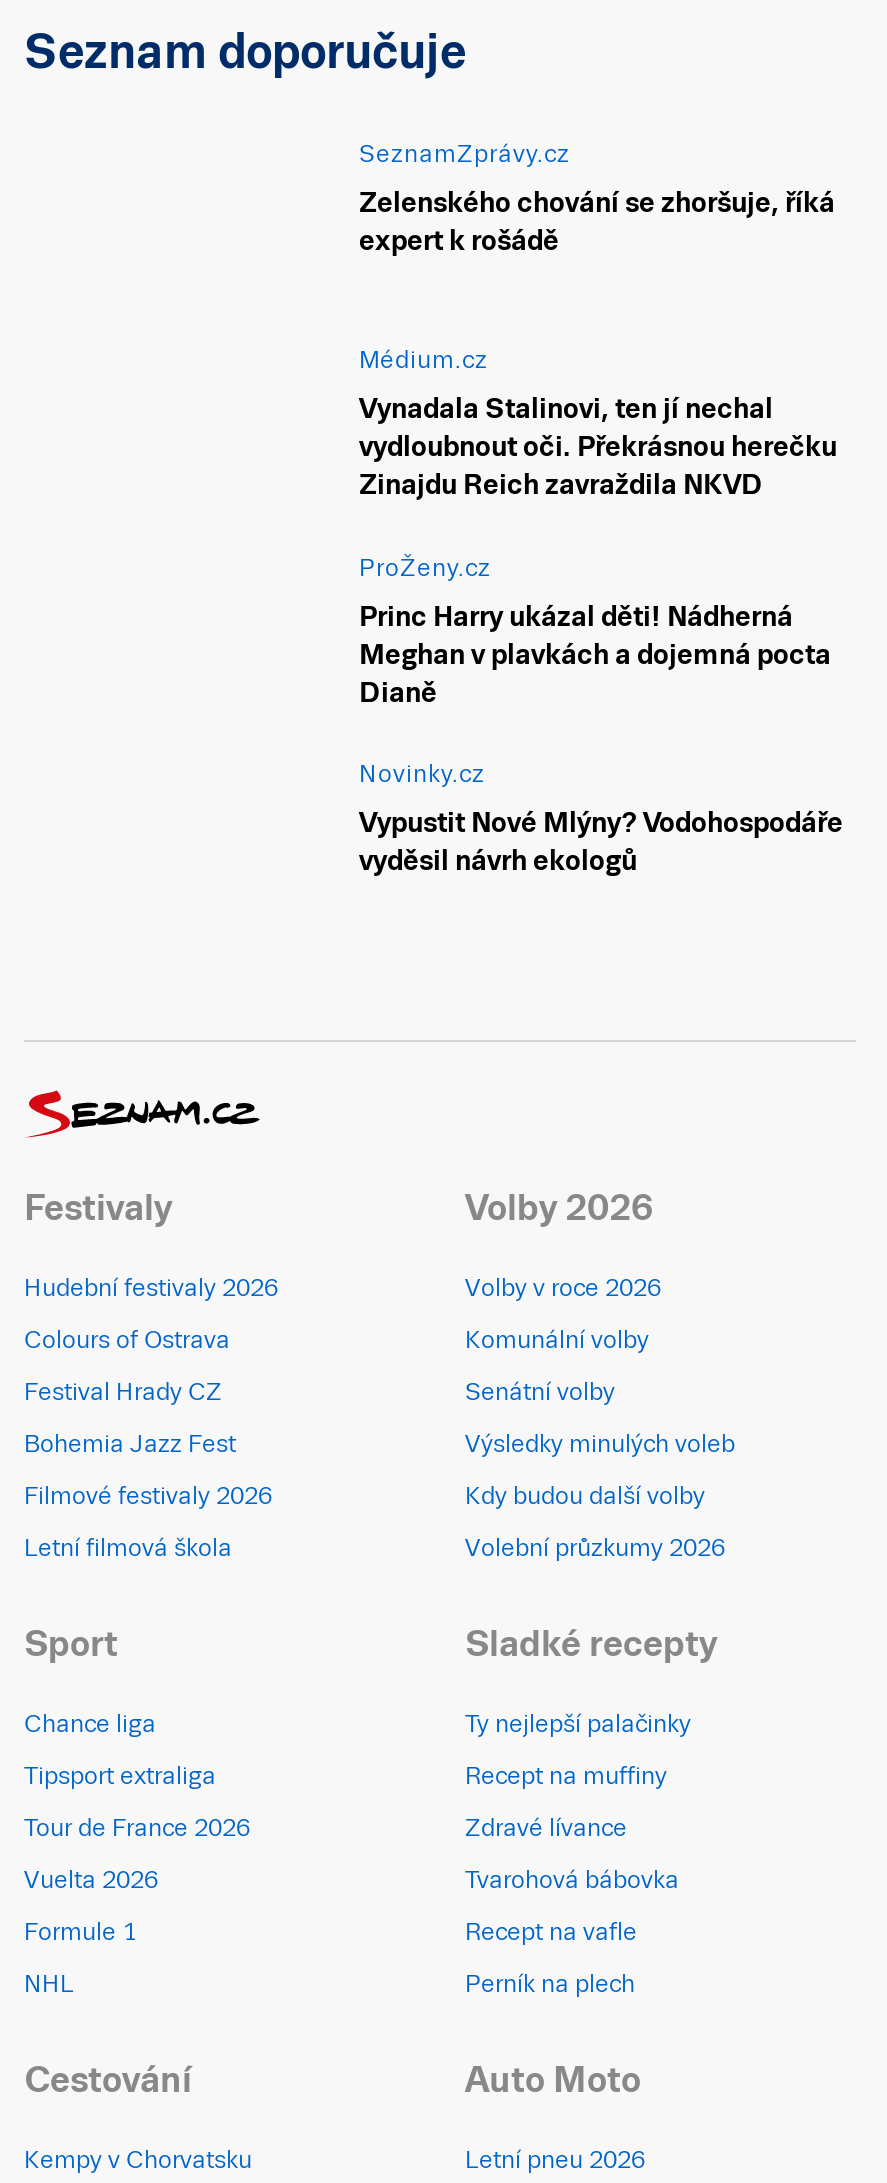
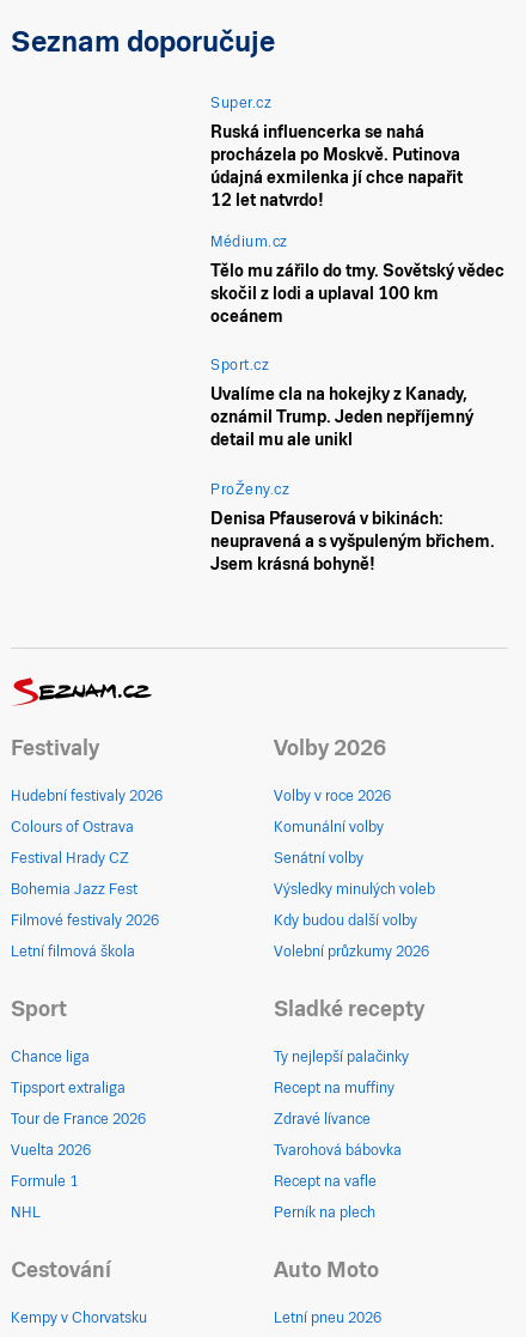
- SeznamZprávy.cz
+ Super.cz

- Zelenského chování se zhoršuje, říká
- expert k rošádě
+ Ruská influencerka se nahá
+ procházela po Moskvě. Putinova
+ údajná exmilenka jí chce napařit
+ 12 let natvrdo!

- Vynadala Stalinovi, ten jí nechal
- vydloubnout oči. Překrásnou herečku
- Zinajdu Reich zavraždila NKVD
+ Tělo mu zářilo do tmy. Sovětský vědec
+ skočil z lodi a uplaval 100 km
+ oceánem
+ Sport.cz
+ Uvalíme cla na hokejky z Kanady,
+ oznámil Trump. Jeden nepříjemný
+ detail mu ale unikl

moved down: ProŽeny.cz

- Princ Harry ukázal děti! Nádherná
- Meghan v plavkách a dojemná pocta
- Dianě
- Novinky.cz
- Vypustit Nové Mlýny? Vodohospodáře
- vyděsil návrh ekologů
+ Denisa Pfauserová v bikinách:
+ neupravená a s vyšpuleným břichem.
+ Jsem krásná bohyně!
